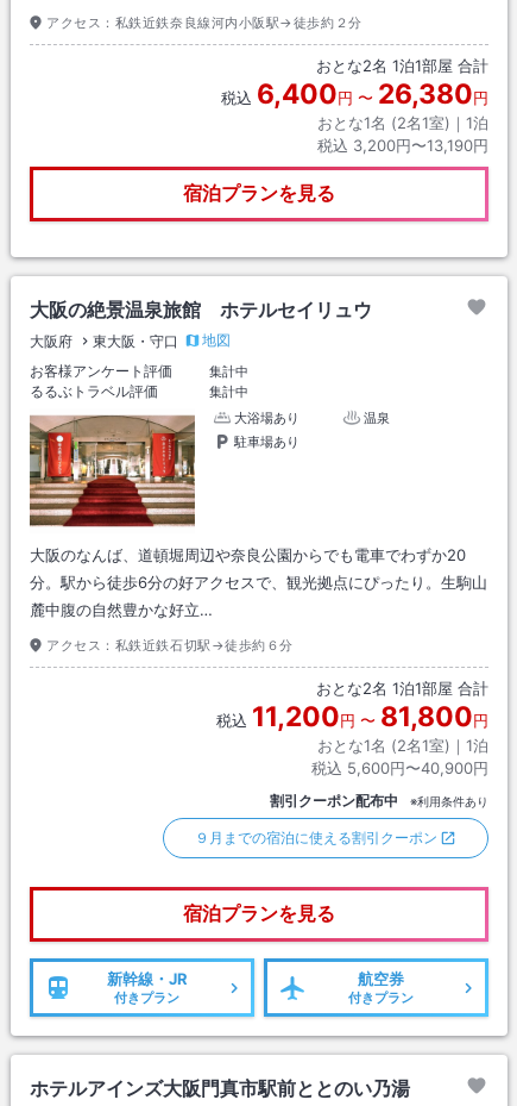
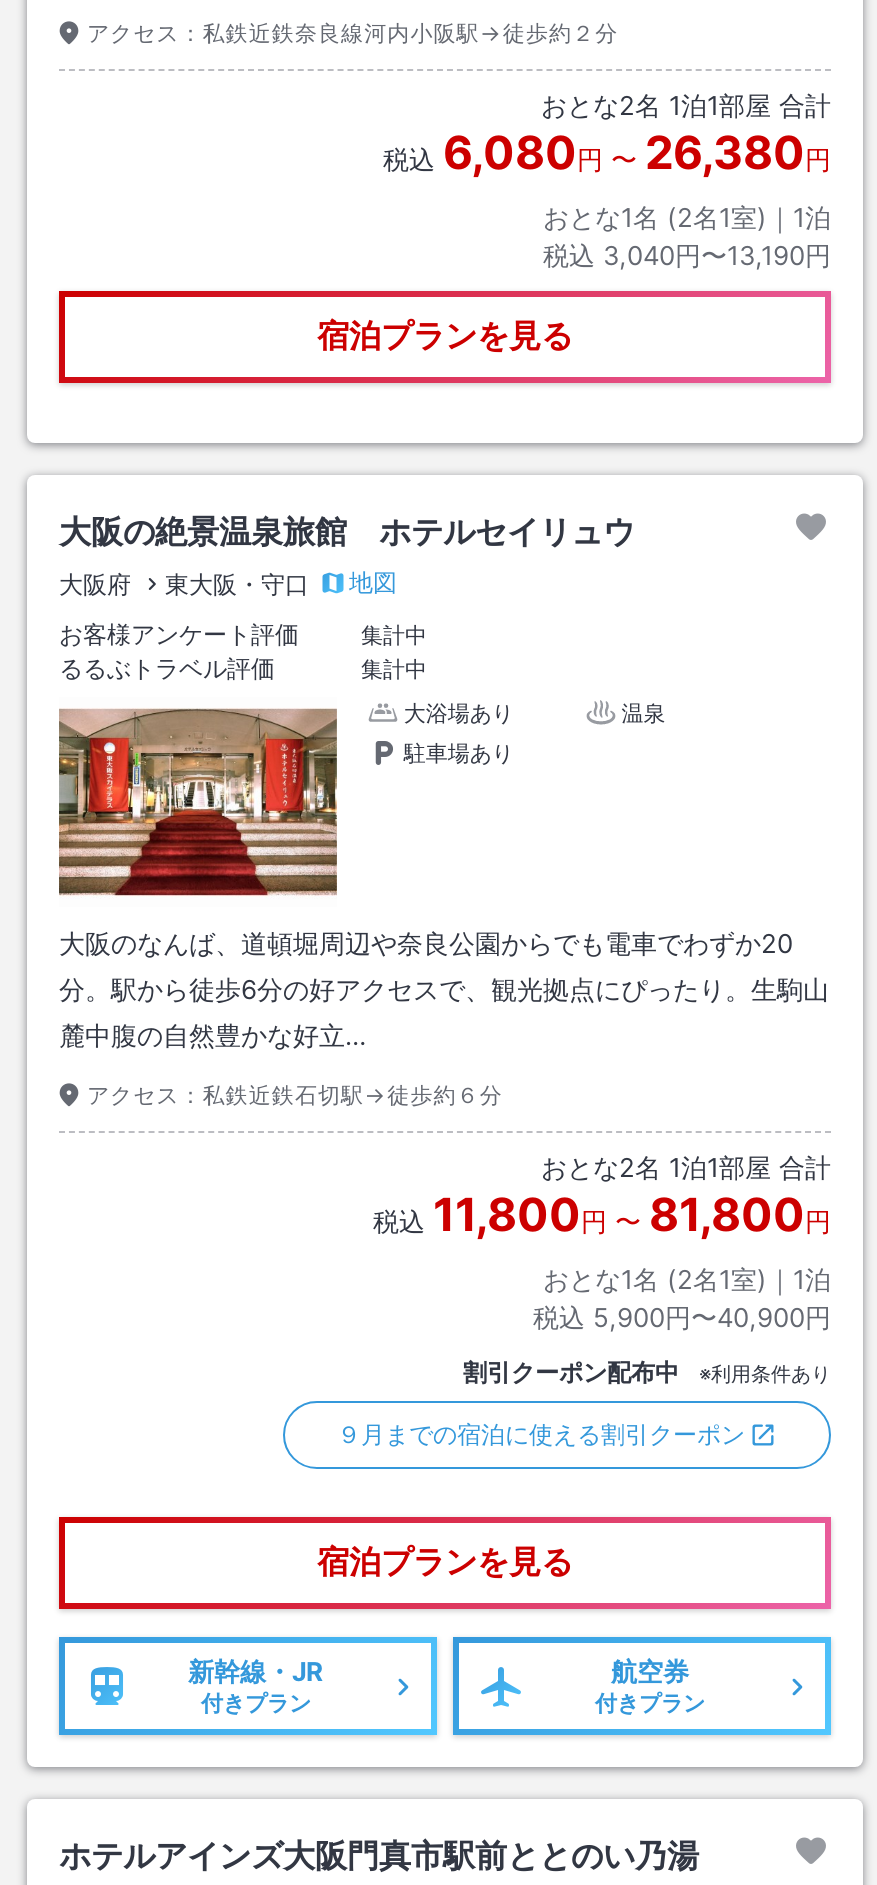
- おとな2名1泊1部屋 合計
+ おとな2名 1泊1部屋 合計

- 税込6,400円〜26,380円
+ 税込6,080円〜26,380円

- 税込 3,200円〜13,190円
+ 税込 3,040円〜13,190円

- おとな2名1泊1部屋 合計
+ おとな2名 1泊1部屋 合計

- 税込11,200円〜81,800円
+ 税込11,800円〜81,800円

- 税込 5,600円〜40,900円
+ 税込 5,900円〜40,900円
